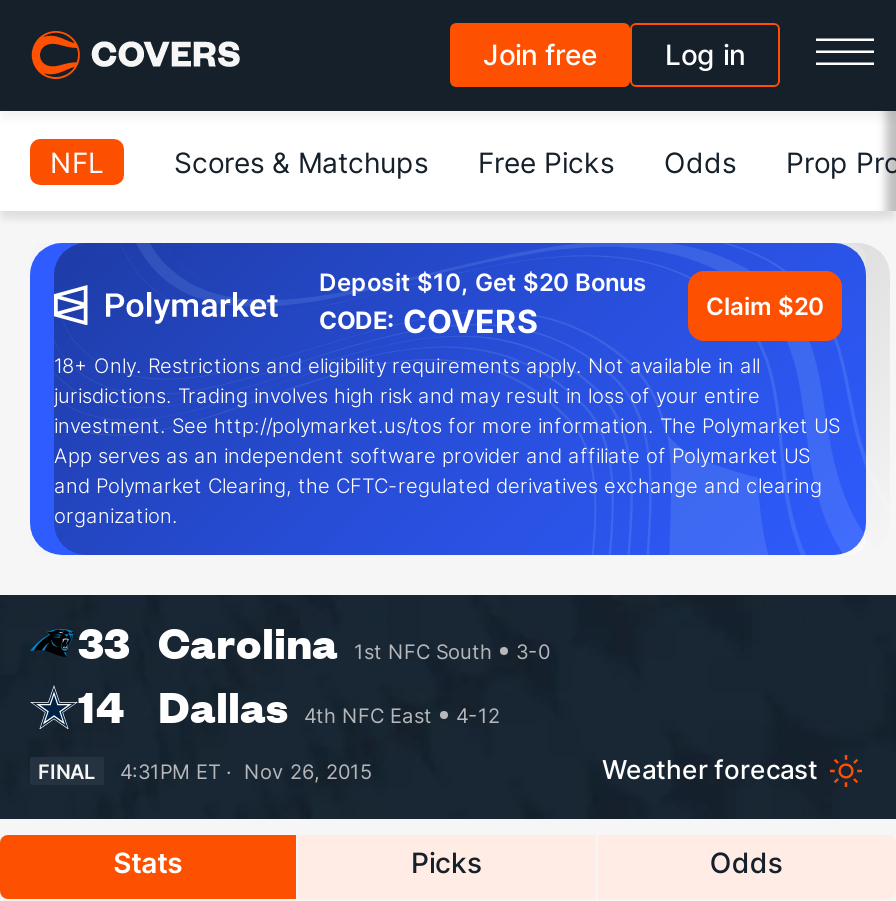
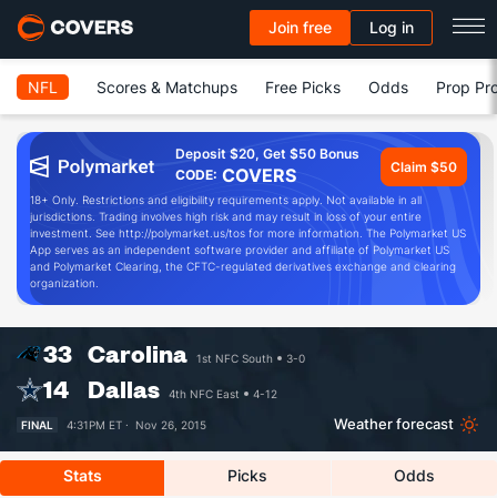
- Deposit $10, Get $20 Bonus
+ Deposit $20, Get $50 Bonus

- Claim $20
+ Claim $50
